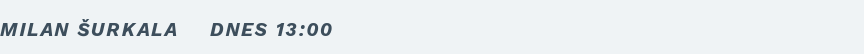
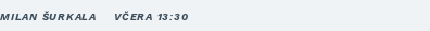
- MILAN ŠURKALA DNES 13:00
+ MILAN ŠURKALA VČERA 13:30
